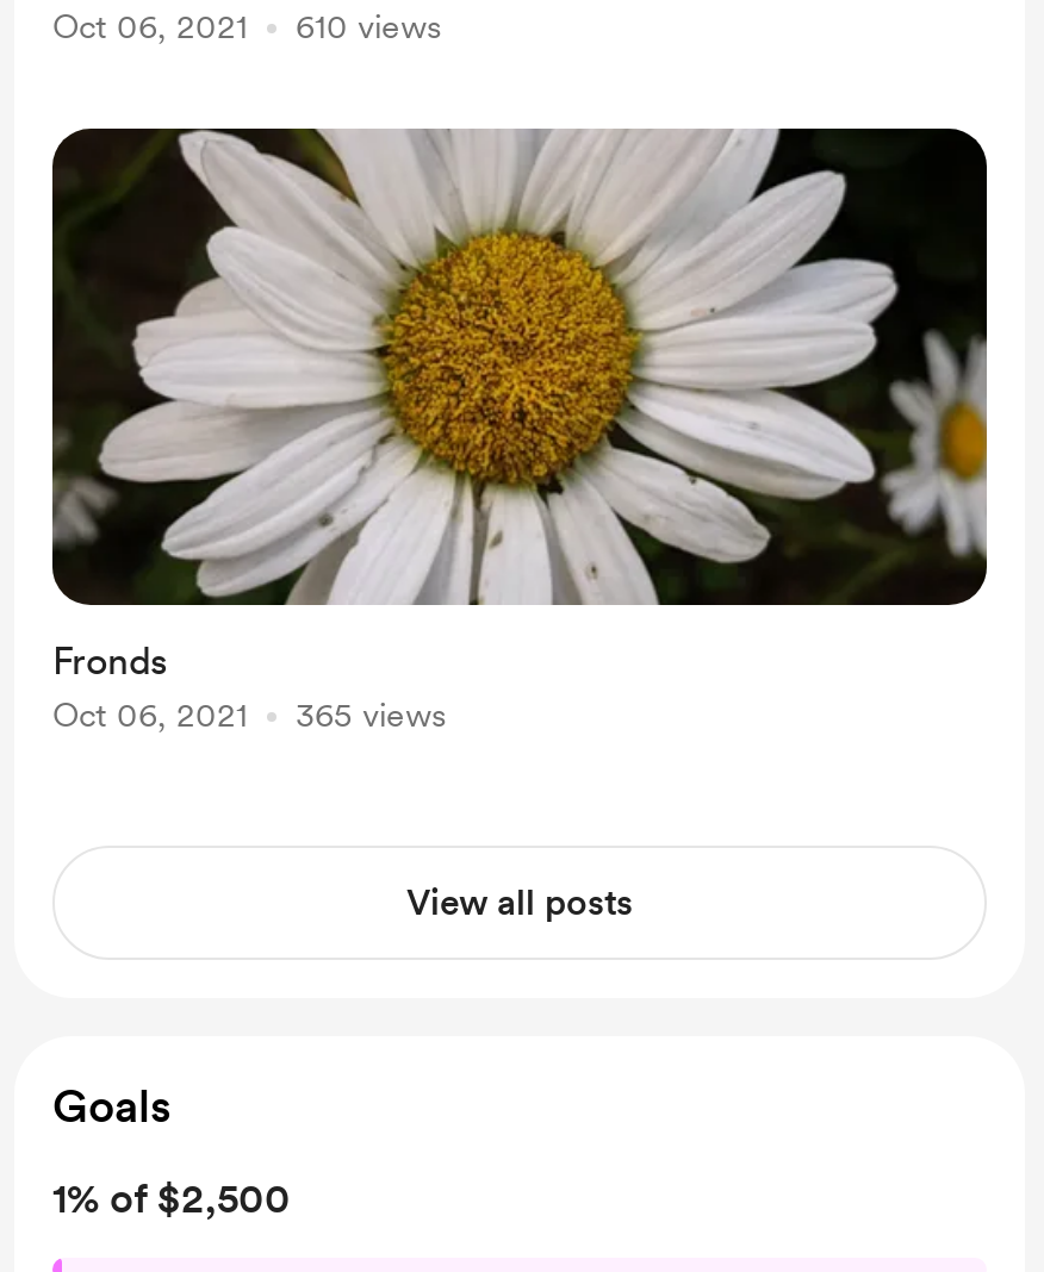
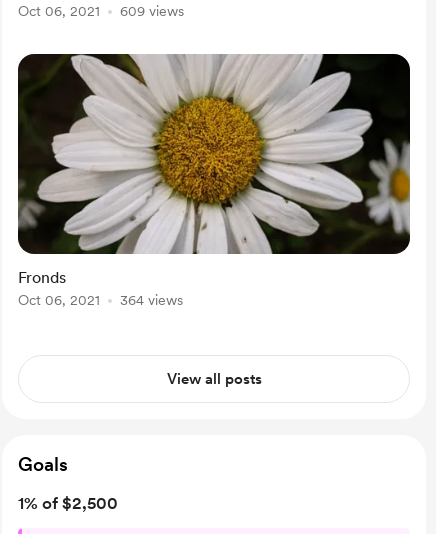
- Oct 06, 2021 610 views
+ Oct 06, 2021 609 views

- Oct 06, 2021 365 views
+ Oct 06, 2021 364 views
